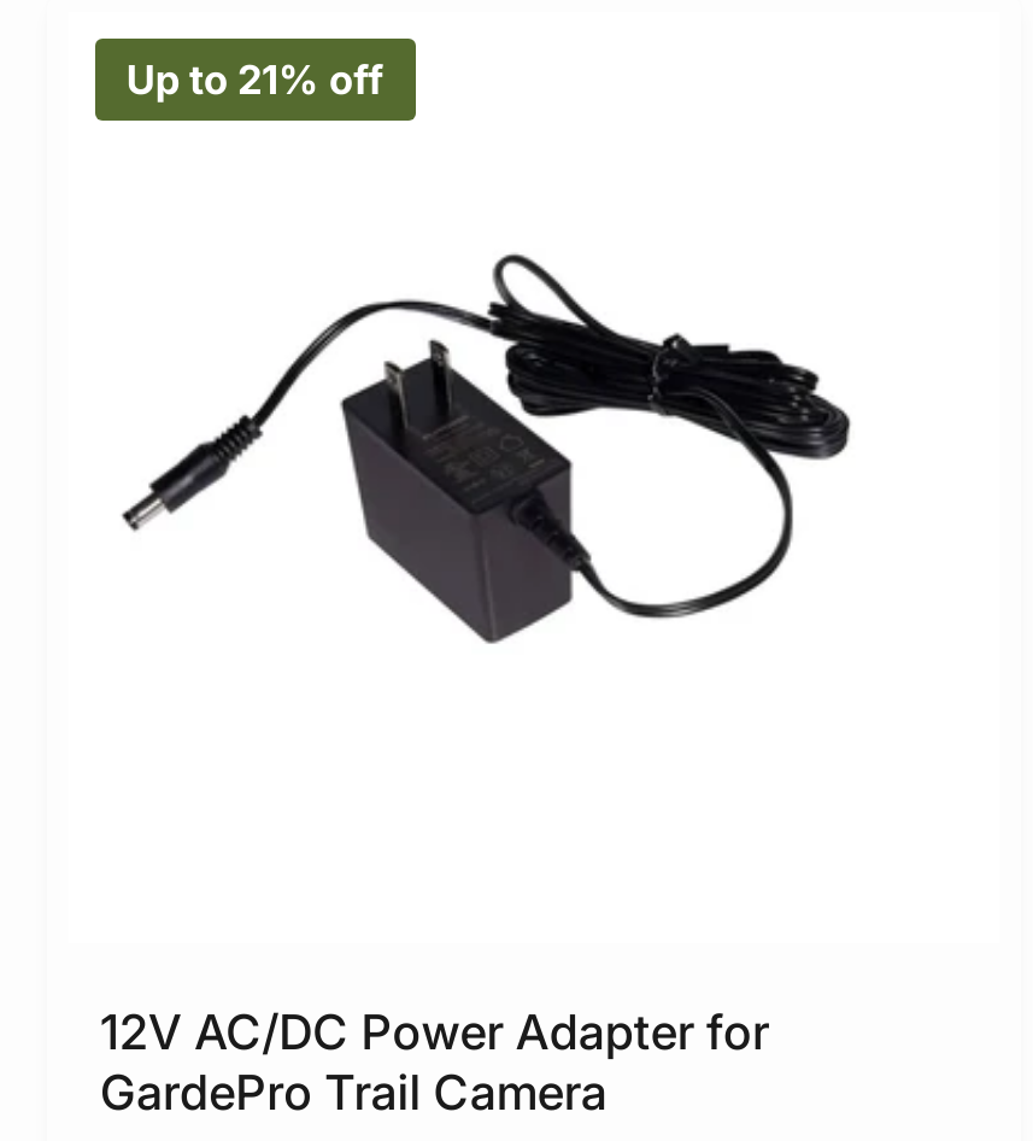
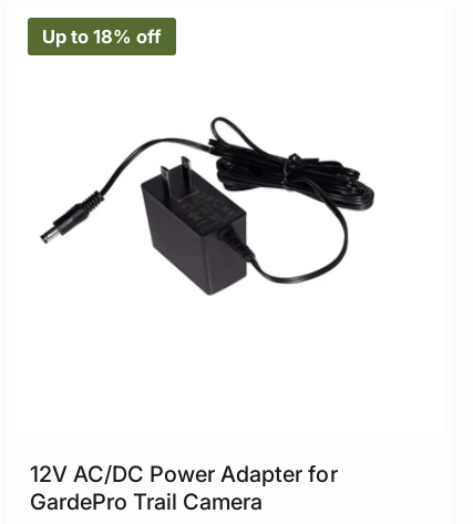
- Up to 21% off
+ Up to 18% off
